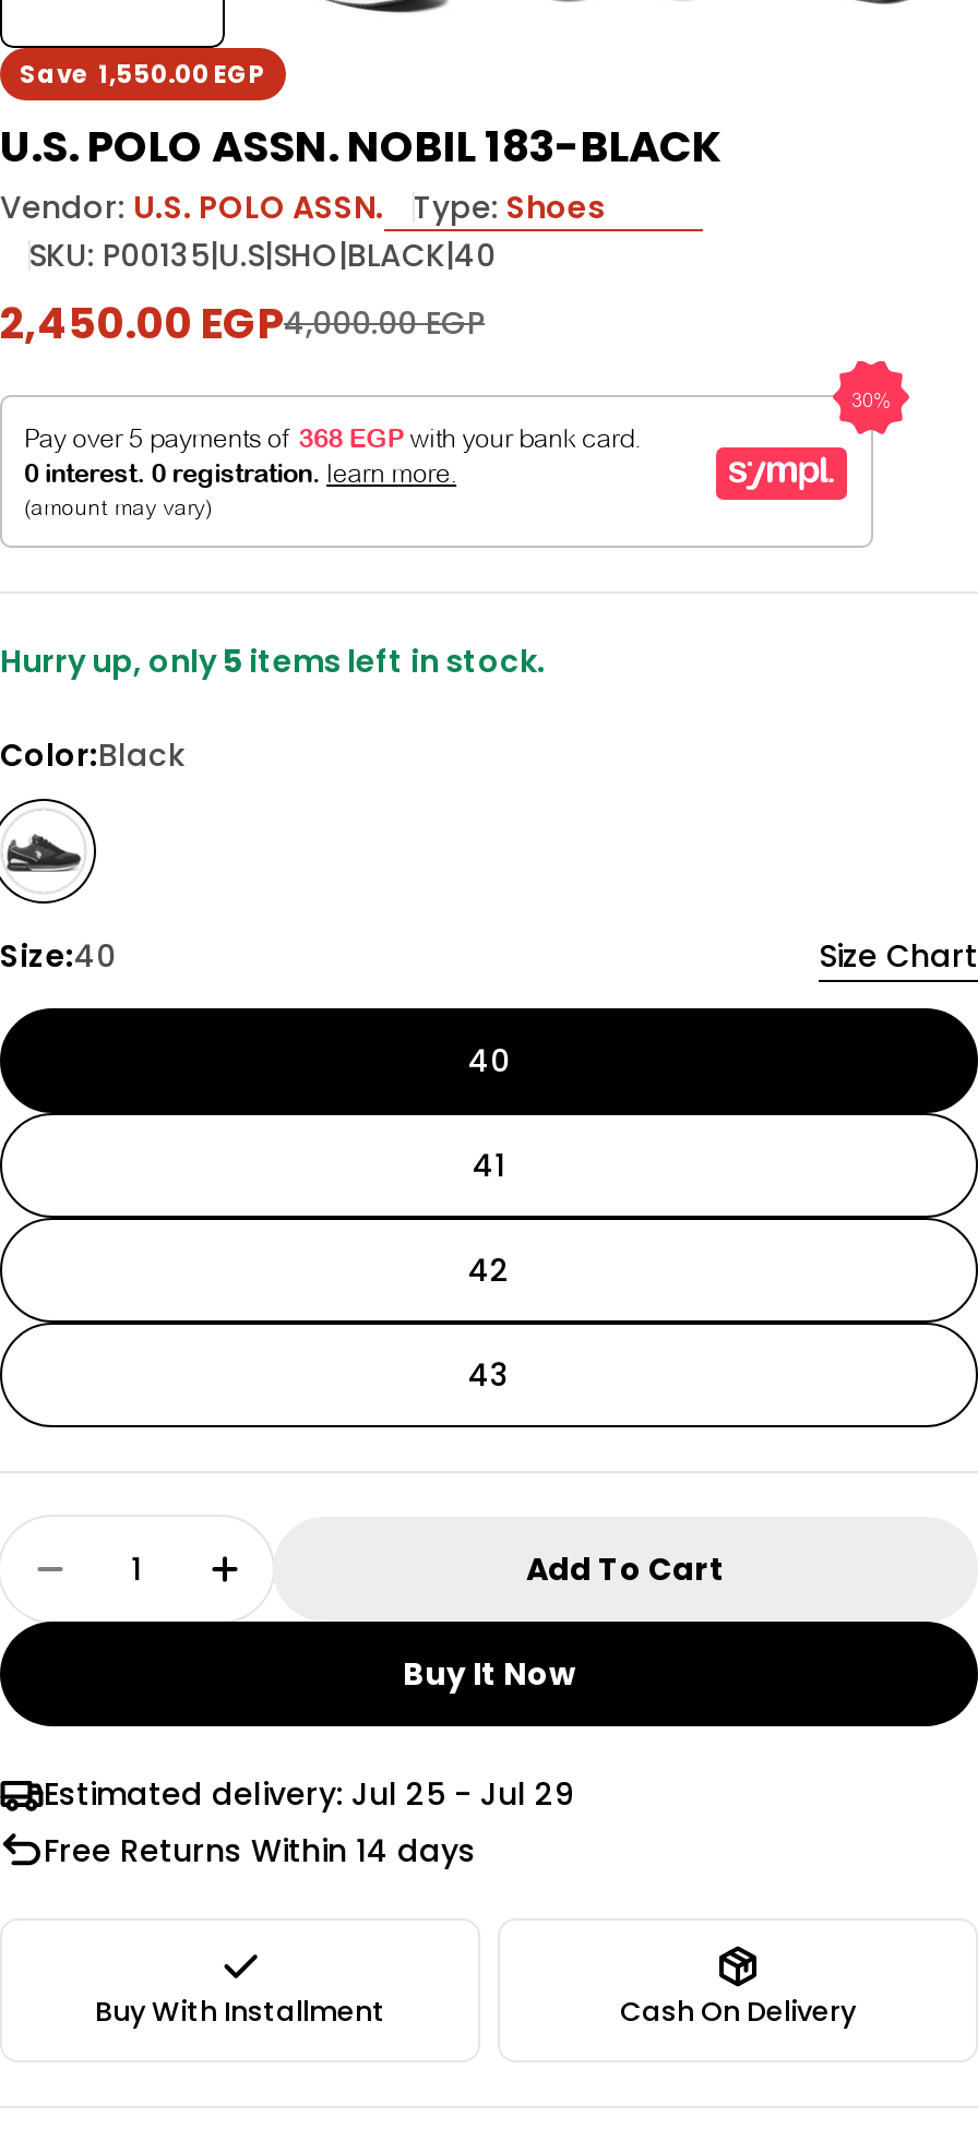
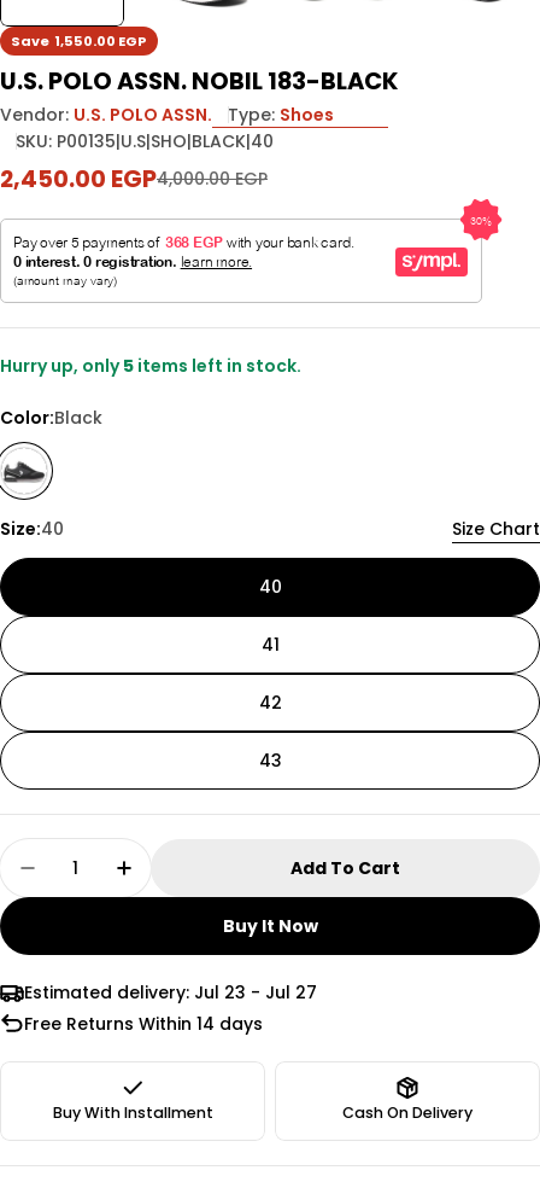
- Estimated delivery: Jul 25 - Jul 29
+ Estimated delivery: Jul 23 - Jul 27
